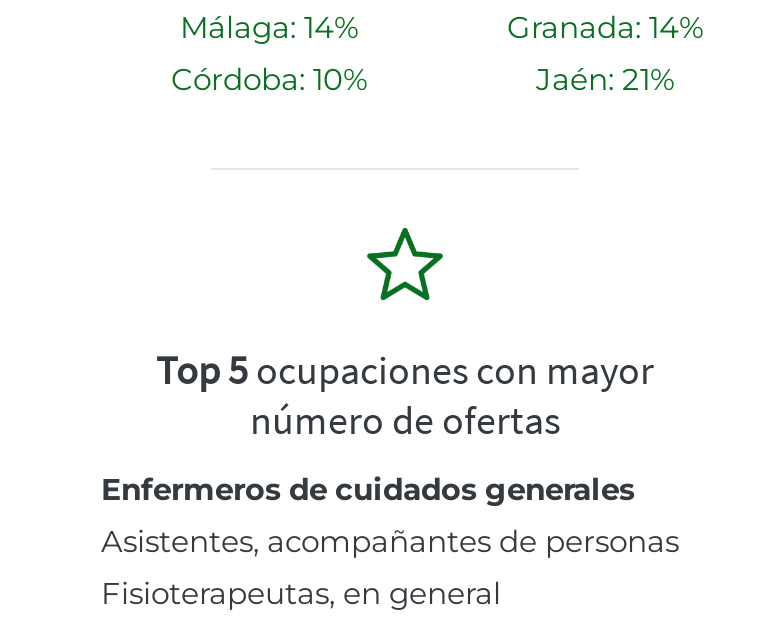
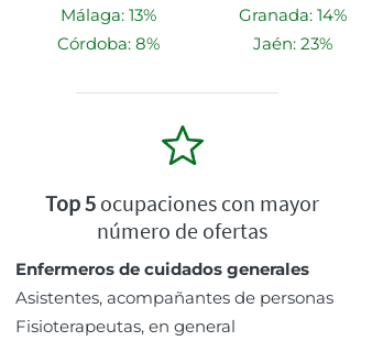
- Málaga: 14%
+ Málaga: 13%

- Córdoba: 10%
+ Córdoba: 8%

- Jaén: 21%
+ Jaén: 23%
